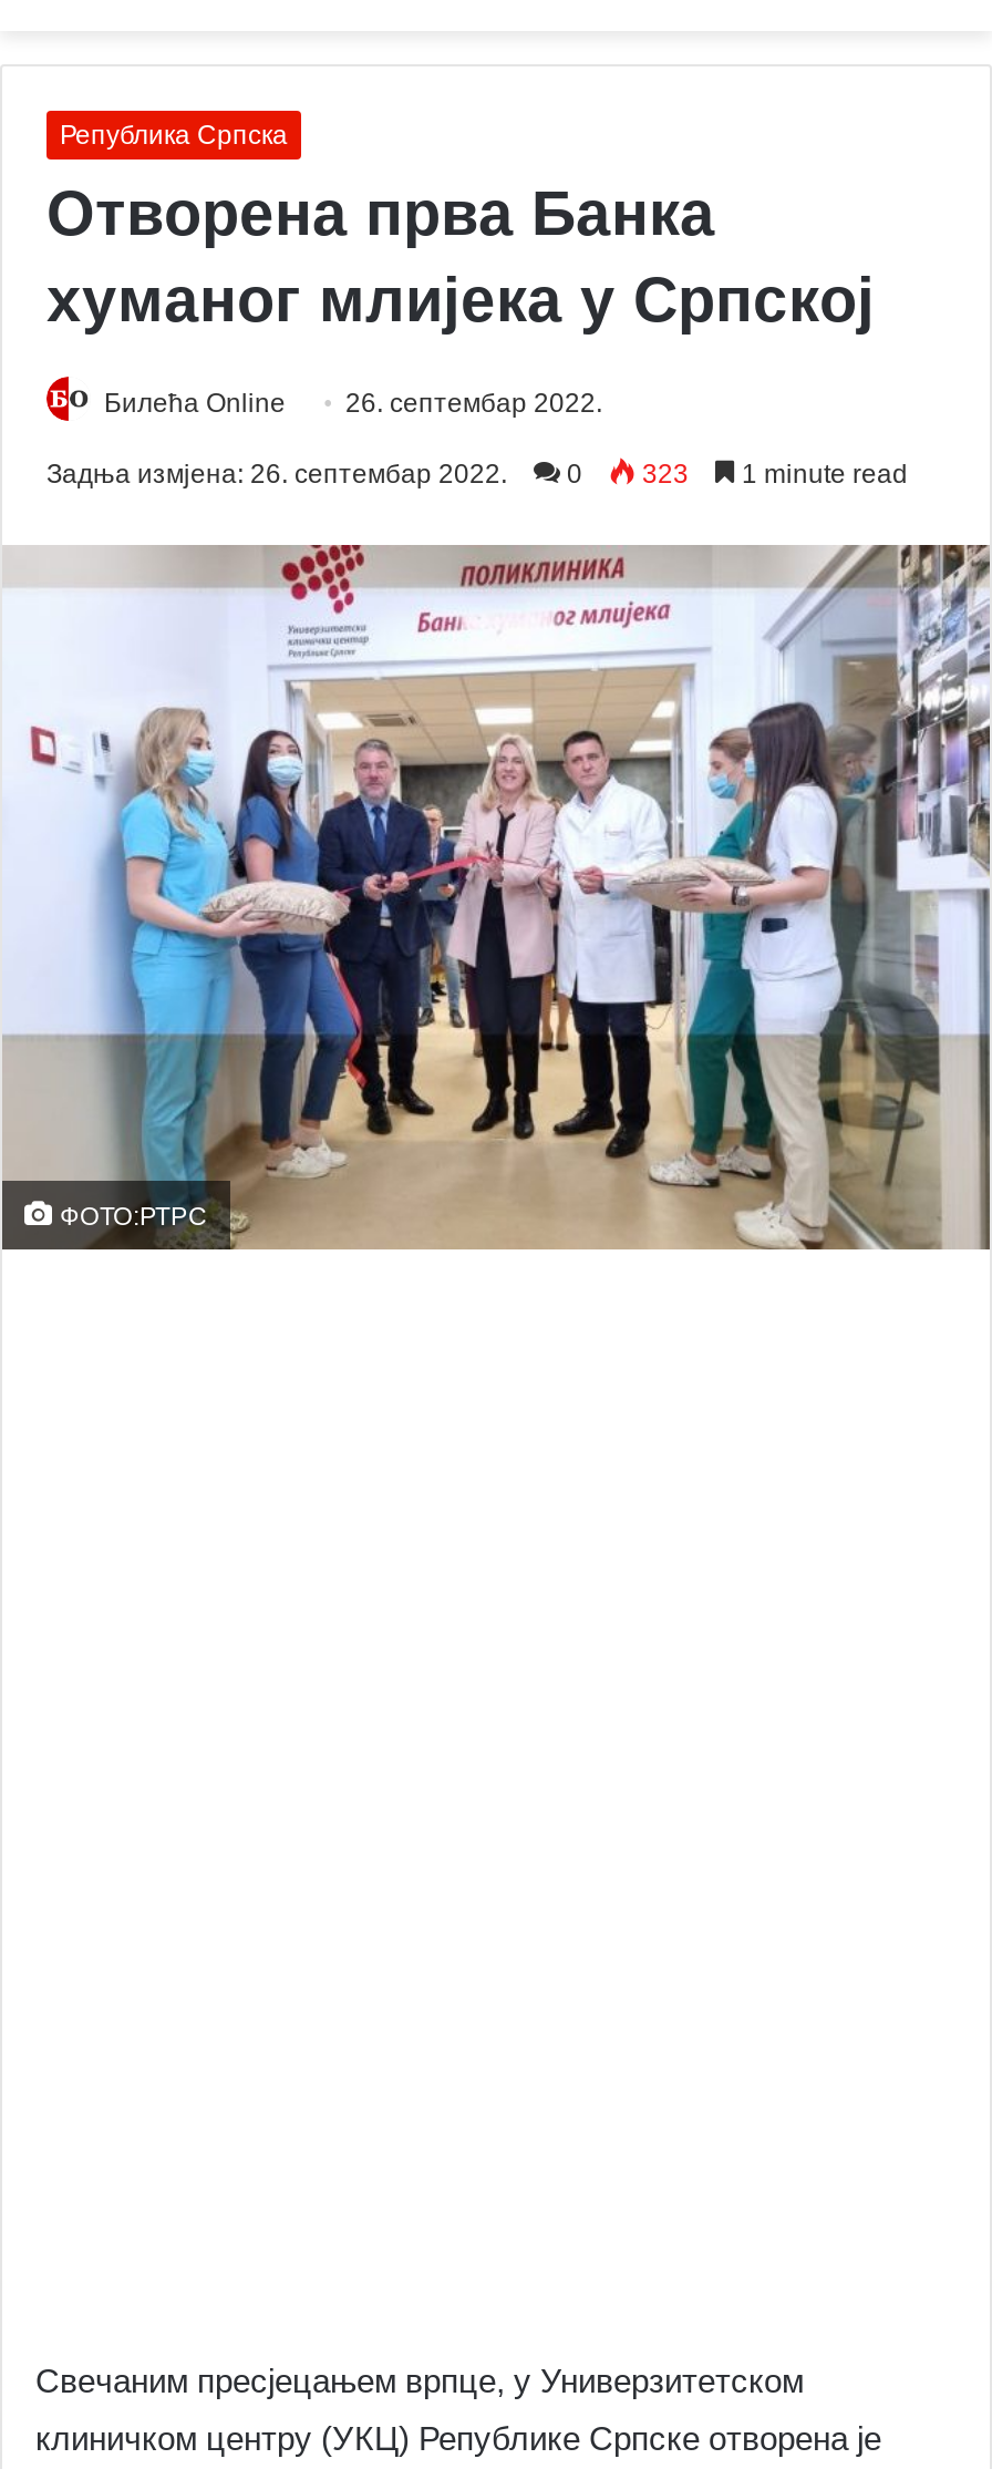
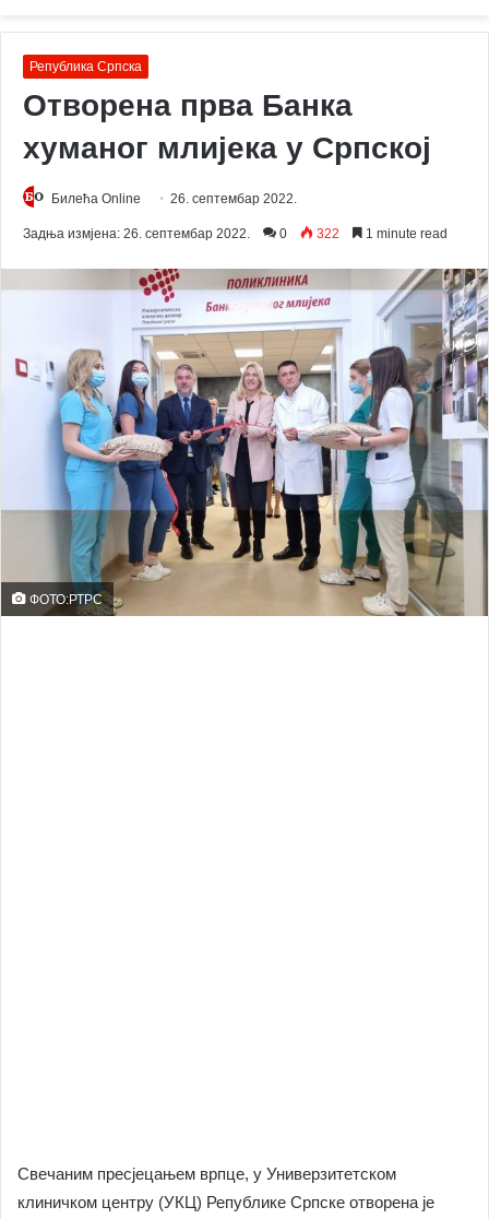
- Задња измјена: 26. септембар 2022. 0 323 1 minute read
+ Задња измјена: 26. септембар 2022. 0 322 1 minute read
